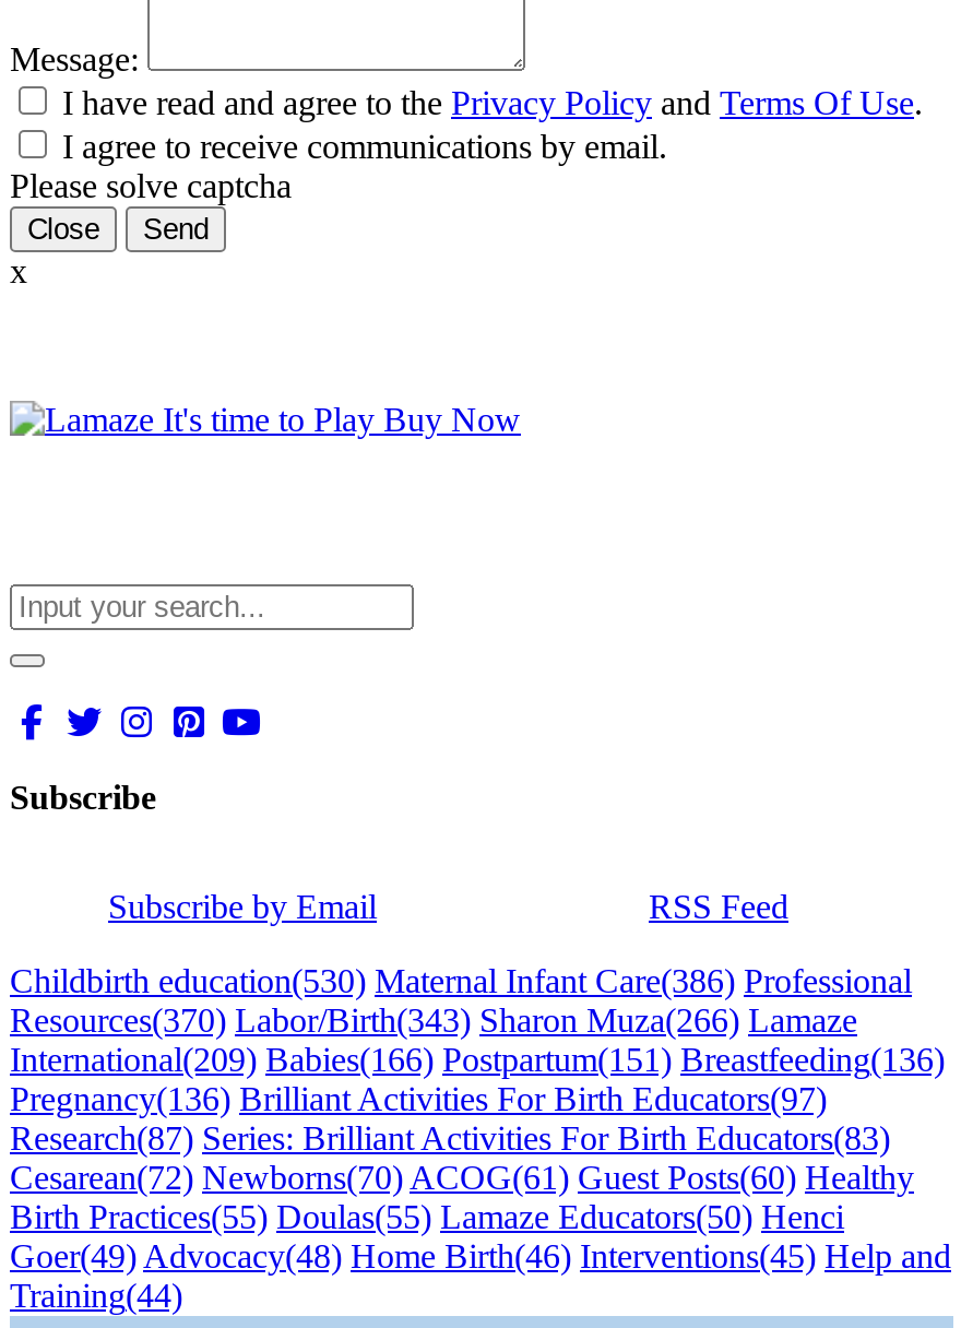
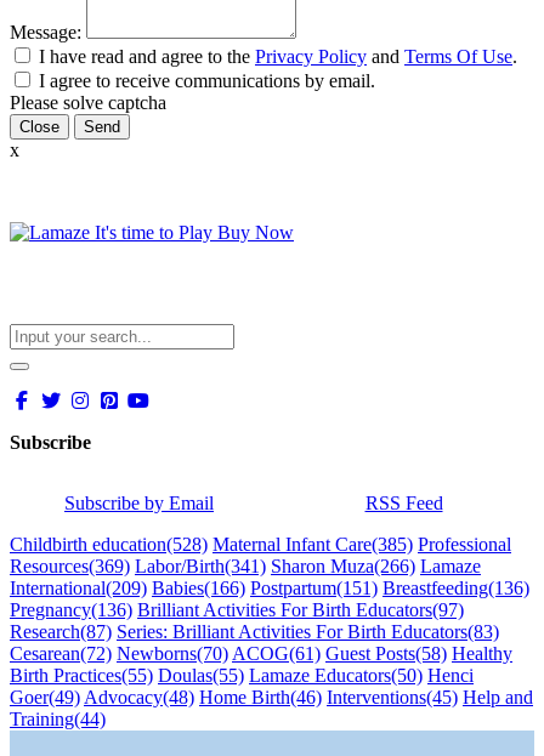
- Childbirth education(530) Maternal Infant Care(386) Professional
+ Childbirth education(528) Maternal Infant Care(385) Professional

- Resources(370) Labor/Birth(343) Sharon Muza(266) Lamaze
+ Resources(369) Labor/Birth(341) Sharon Muza(266) Lamaze

- Cesarean(72) Newborns(70) ACOG(61) Guest Posts(60) Healthy
+ Cesarean(72) Newborns(70) ACOG(61) Guest Posts(58) Healthy
